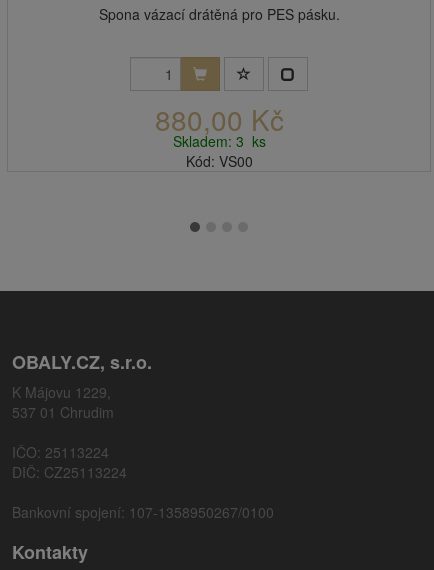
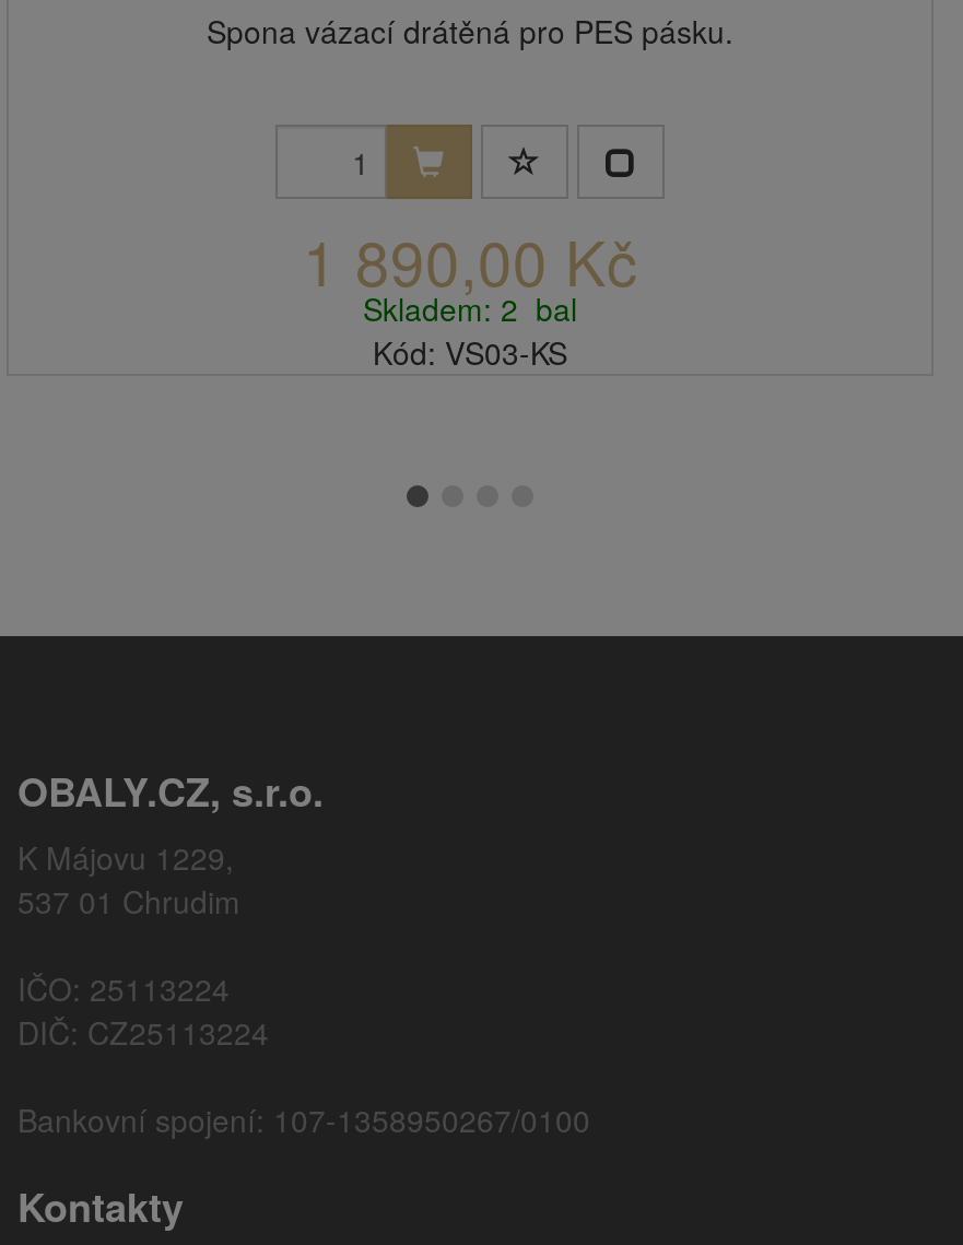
- 880,00 Kč
+ 1 890,00 Kč

- Skladem: 3 ks
+ Skladem: 2 bal

- Kód: VS00
+ Kód: VS03-KS
